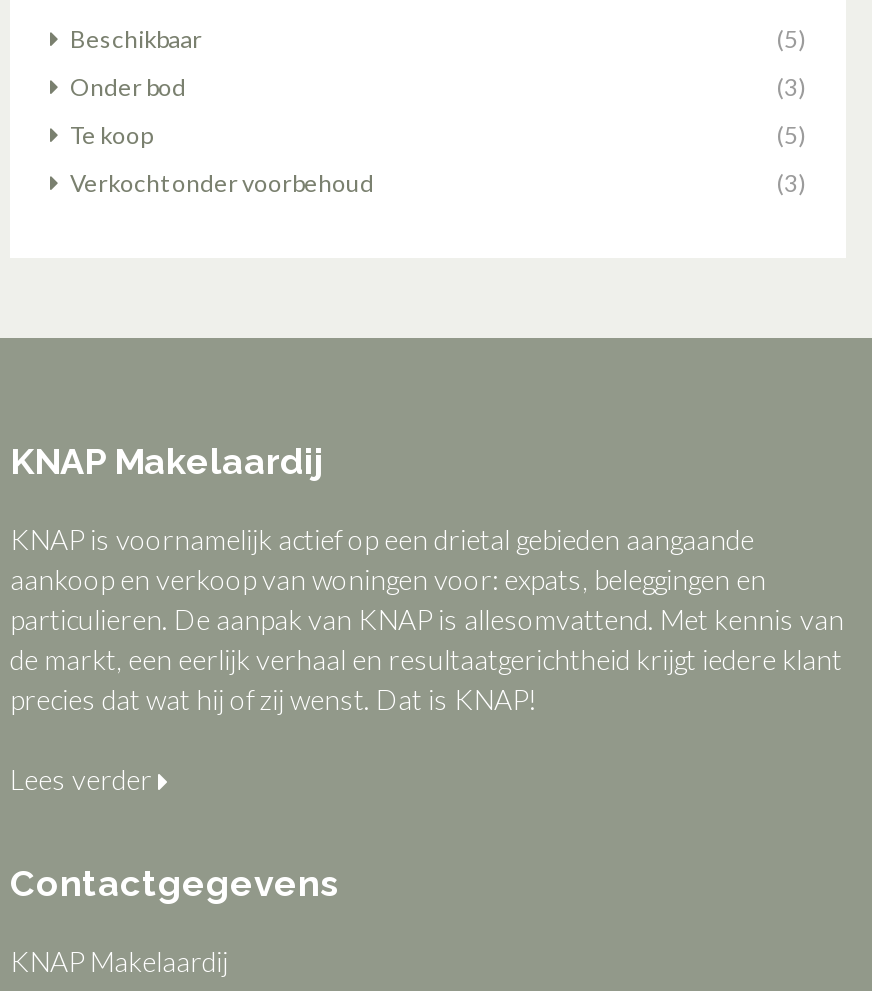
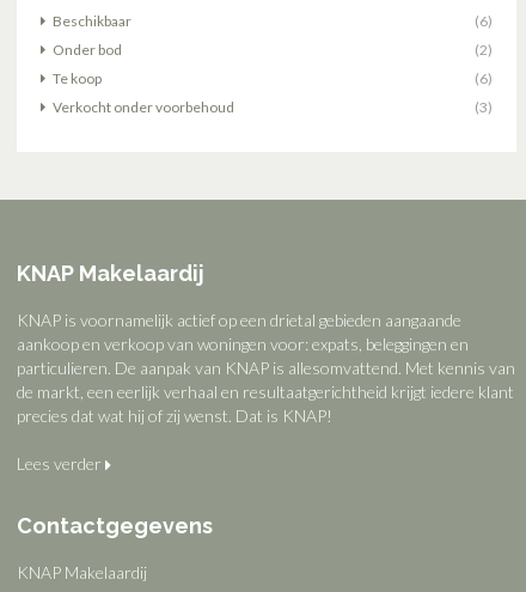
- (5)
+ (6)

- (3)
+ (2)

- (5)
+ (6)
